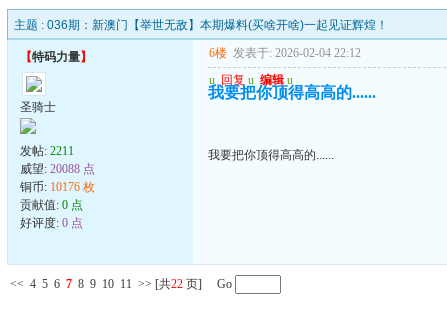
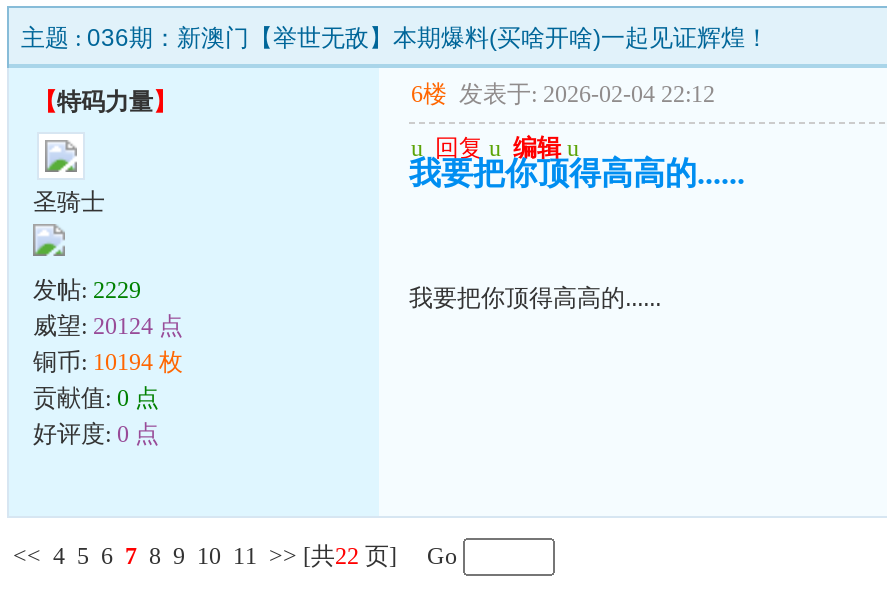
- 发帖: 2211
+ 发帖: 2229

- 威望: 20088 点
+ 威望: 20124 点

- 铜币: 10176 枚
+ 铜币: 10194 枚
